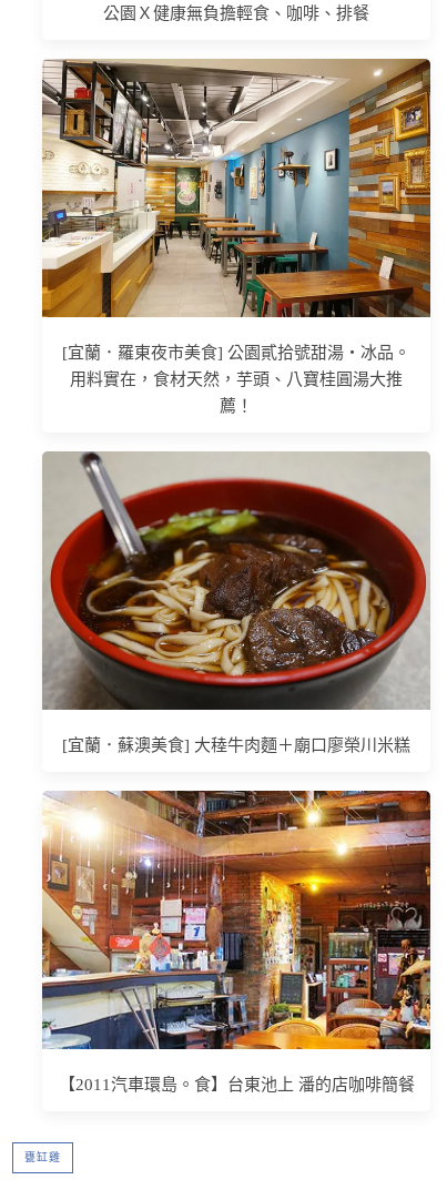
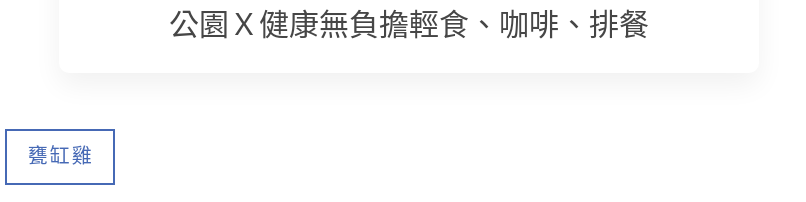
- [image]
- [宜蘭．羅東夜市美食] 公園貳拾號甜湯‧冰品。
- 用料實在，食材天然，芋頭、八寶桂圓湯大推
- 薦！

- [image]
- [宜蘭．蘇澳美食] 大稑牛肉麵＋廟口廖榮川米糕

- [image]
- 【2011汽車環島。食】台東池上 潘的店咖啡簡餐
